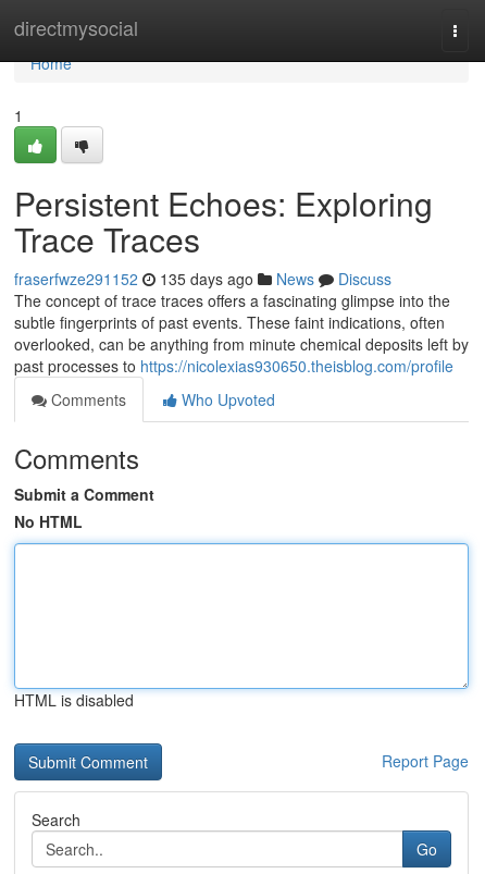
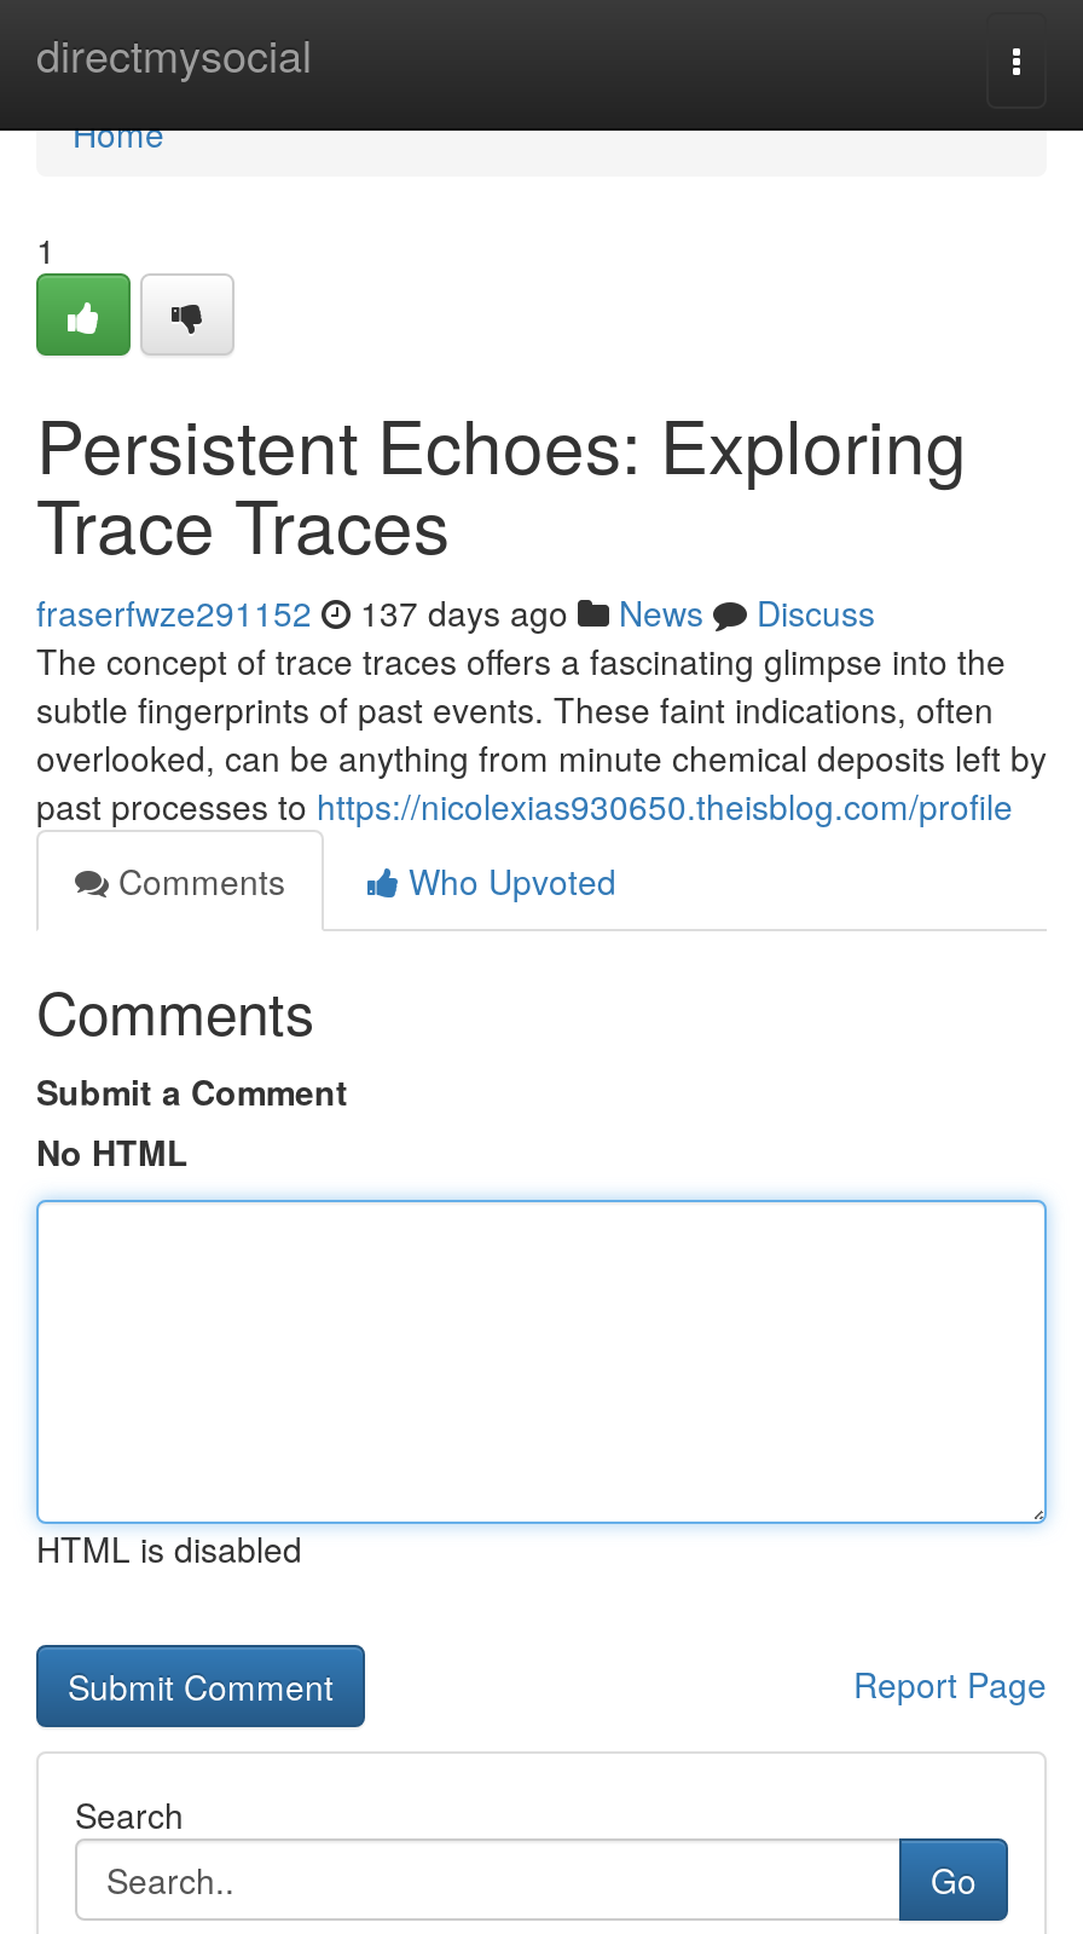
- fraserfwze291152 135 days ago News Discuss
+ fraserfwze291152 137 days ago News Discuss
